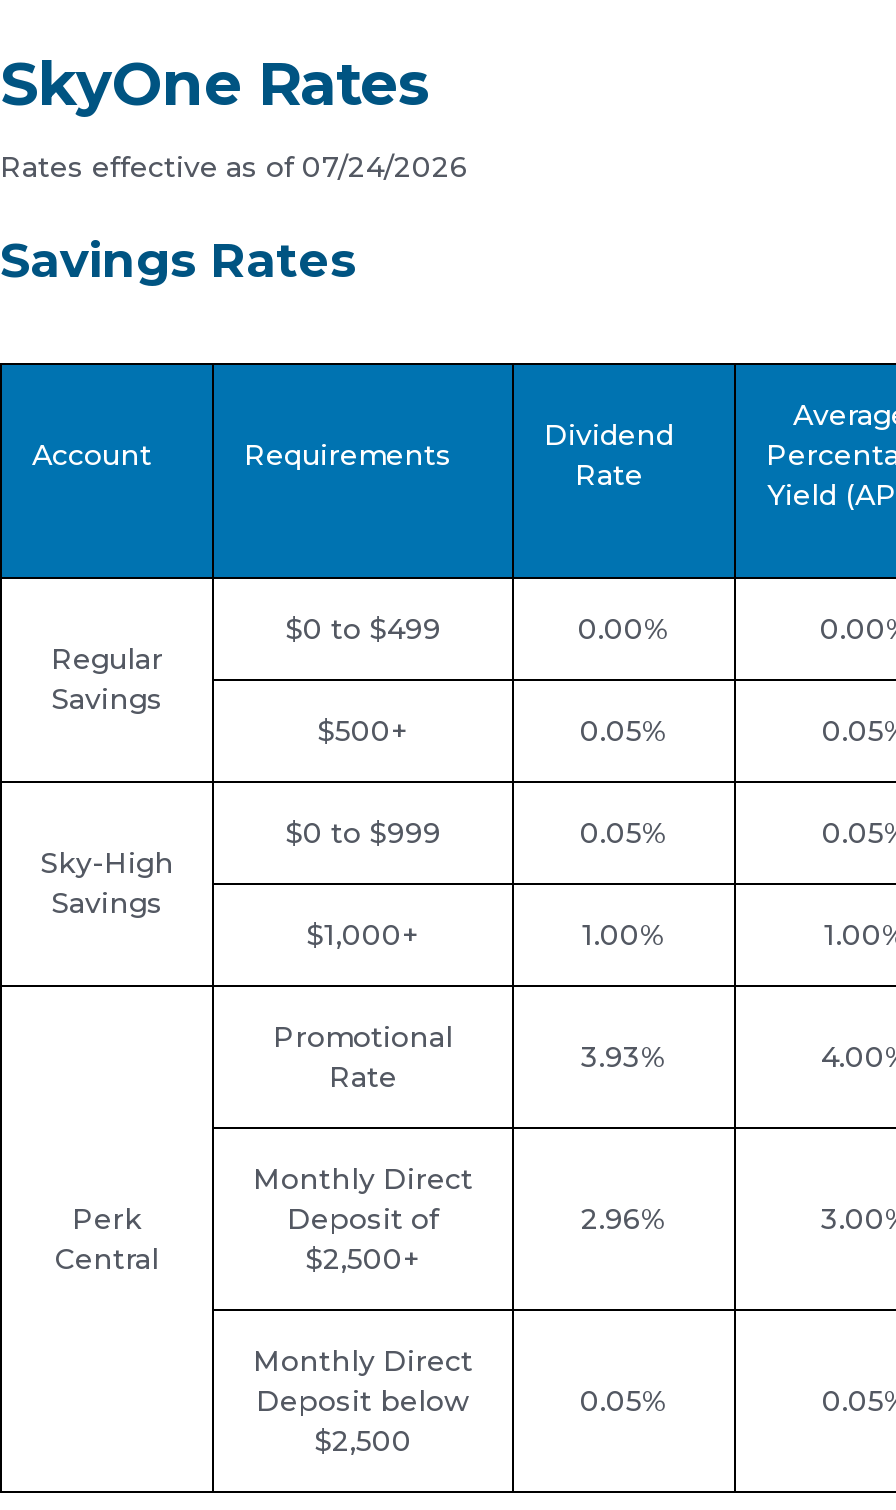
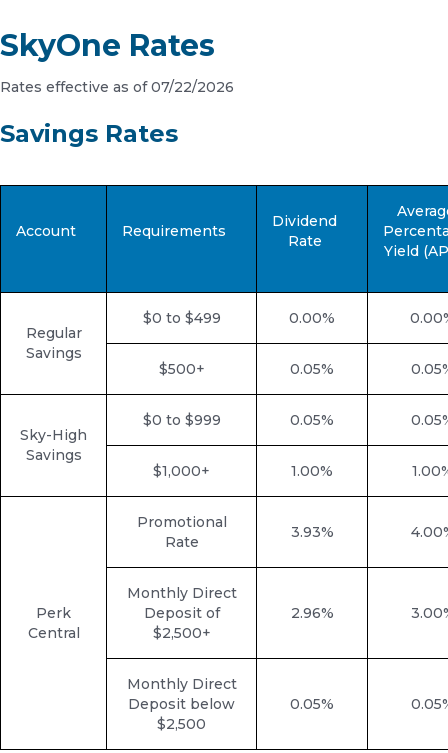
- Rates effective as of 07/24/2026
+ Rates effective as of 07/22/2026
